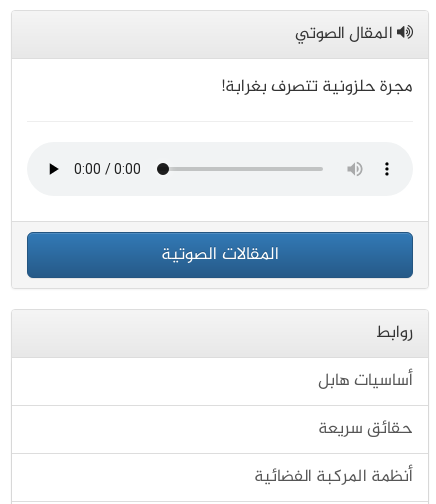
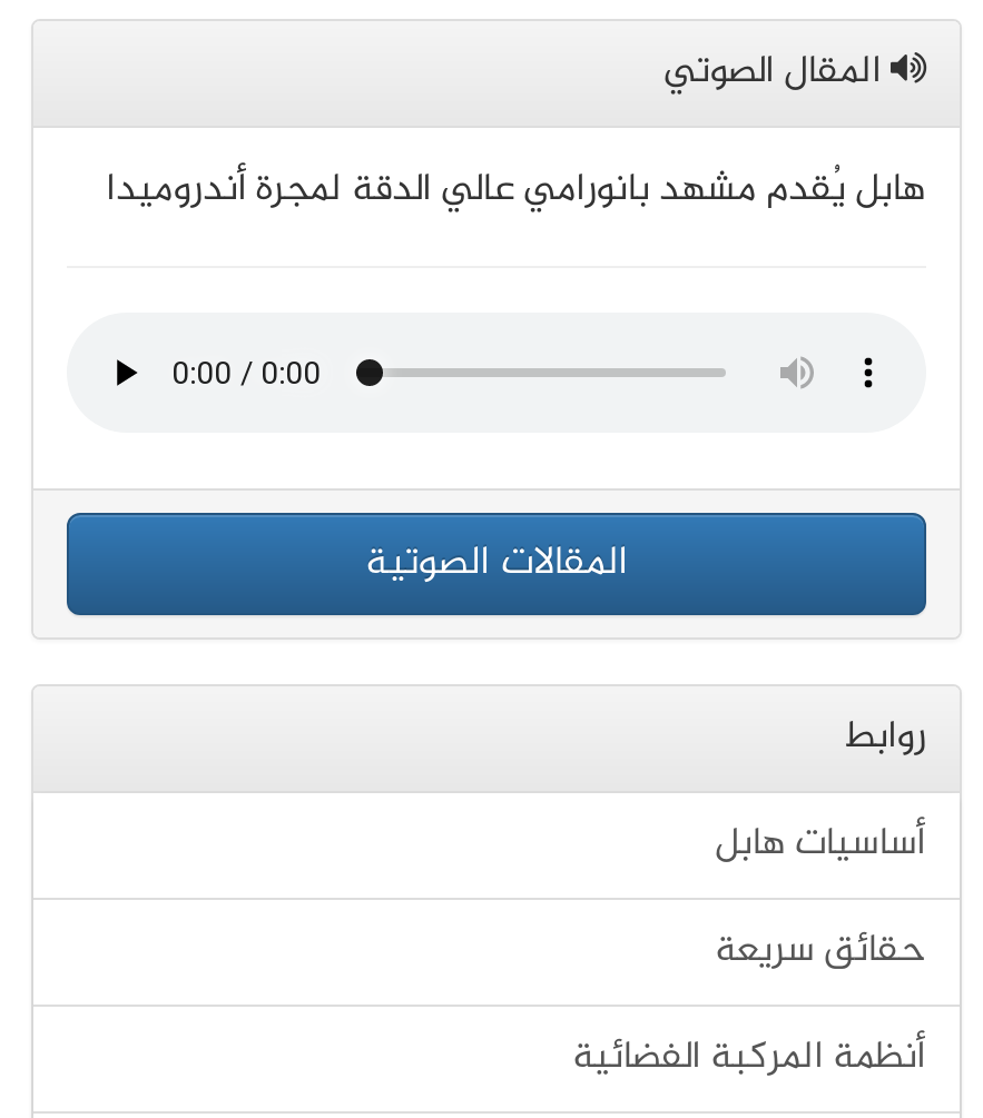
- مجرة حلزونية تتصرف بغرابة!
+ هابل يُقدم مشهد بانورامي عالي الدقة لمجرة أندروميدا
